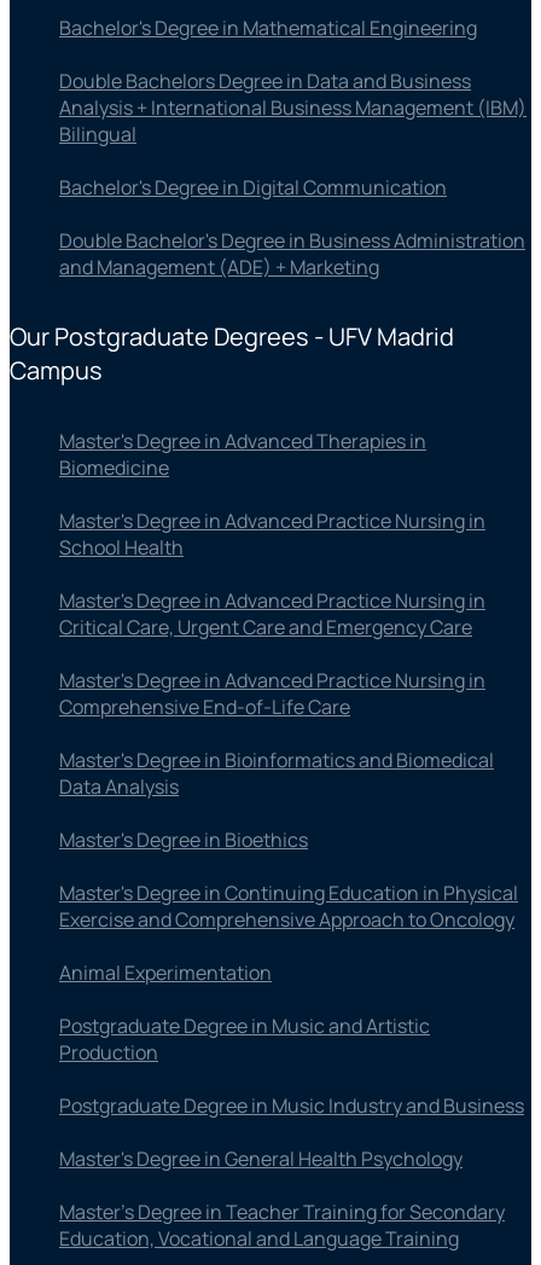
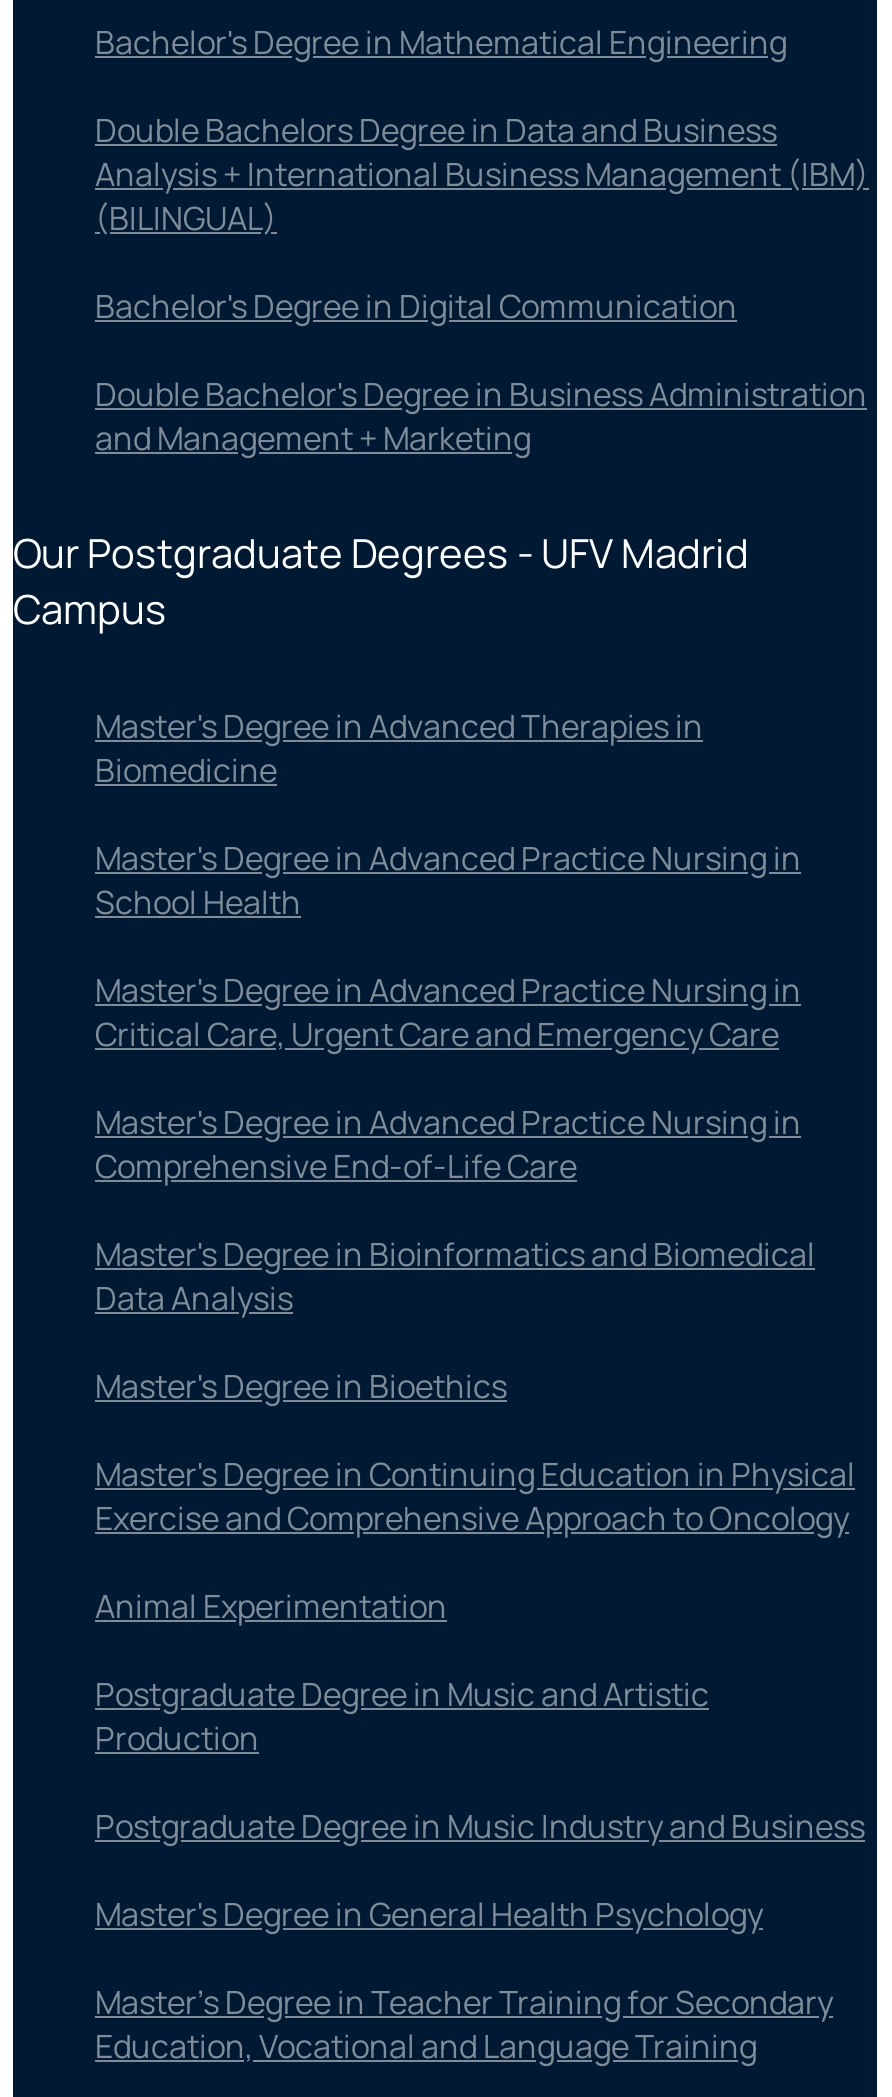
- Bilingual
+ (BILINGUAL)

- and Management (ADE) + Marketing
+ and Management + Marketing
